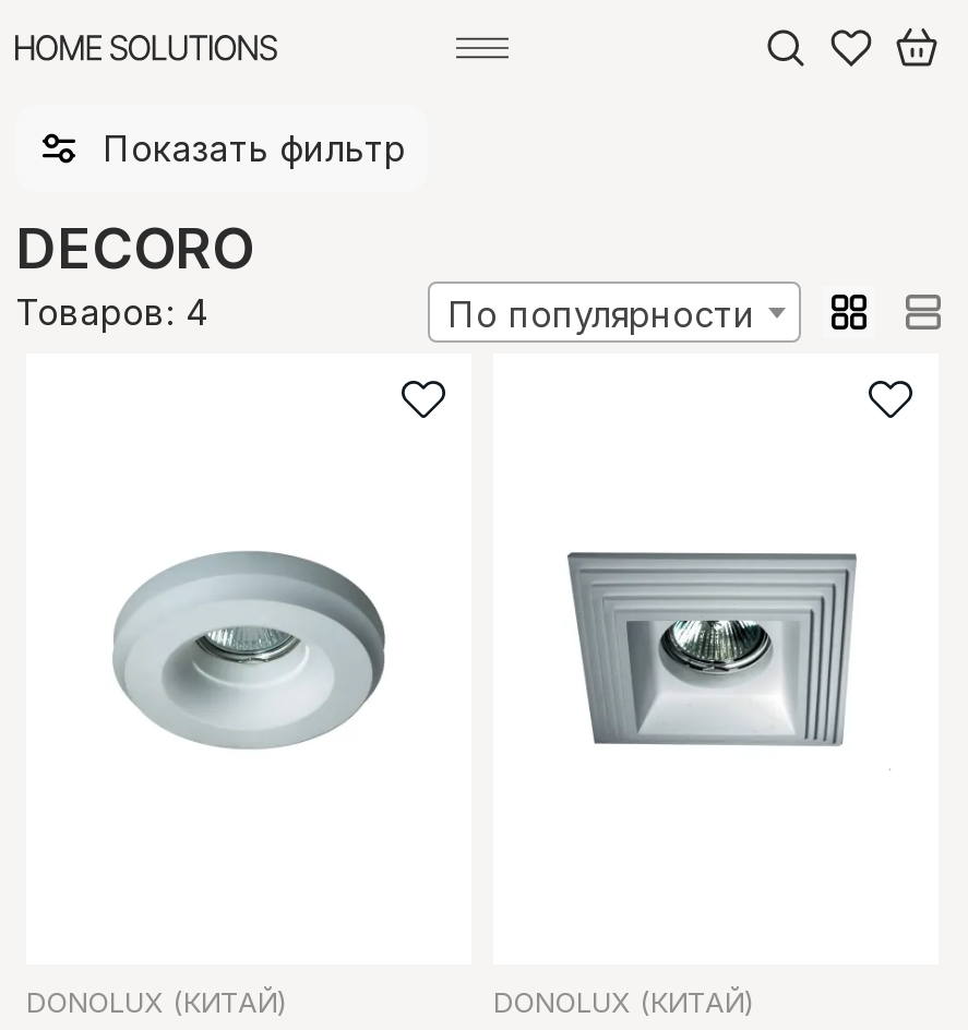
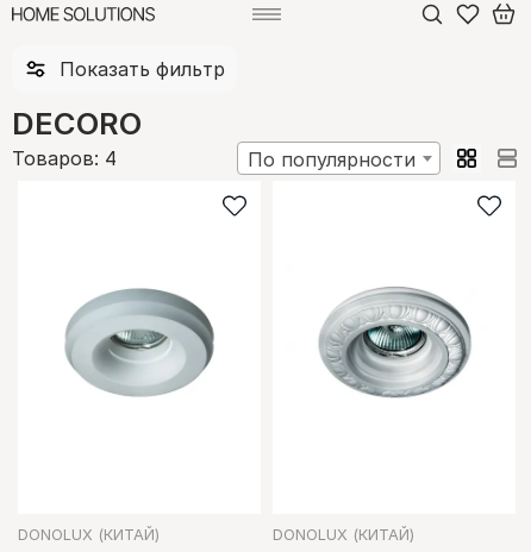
- [image]
+ [image]
